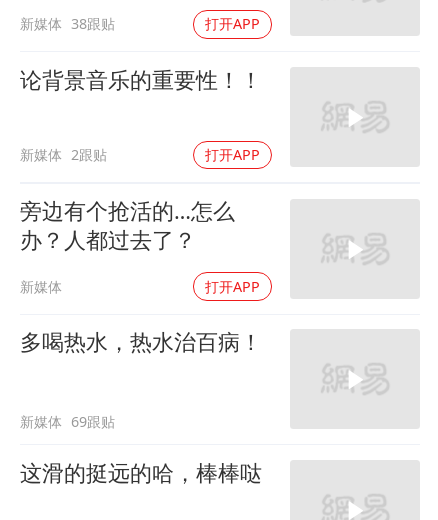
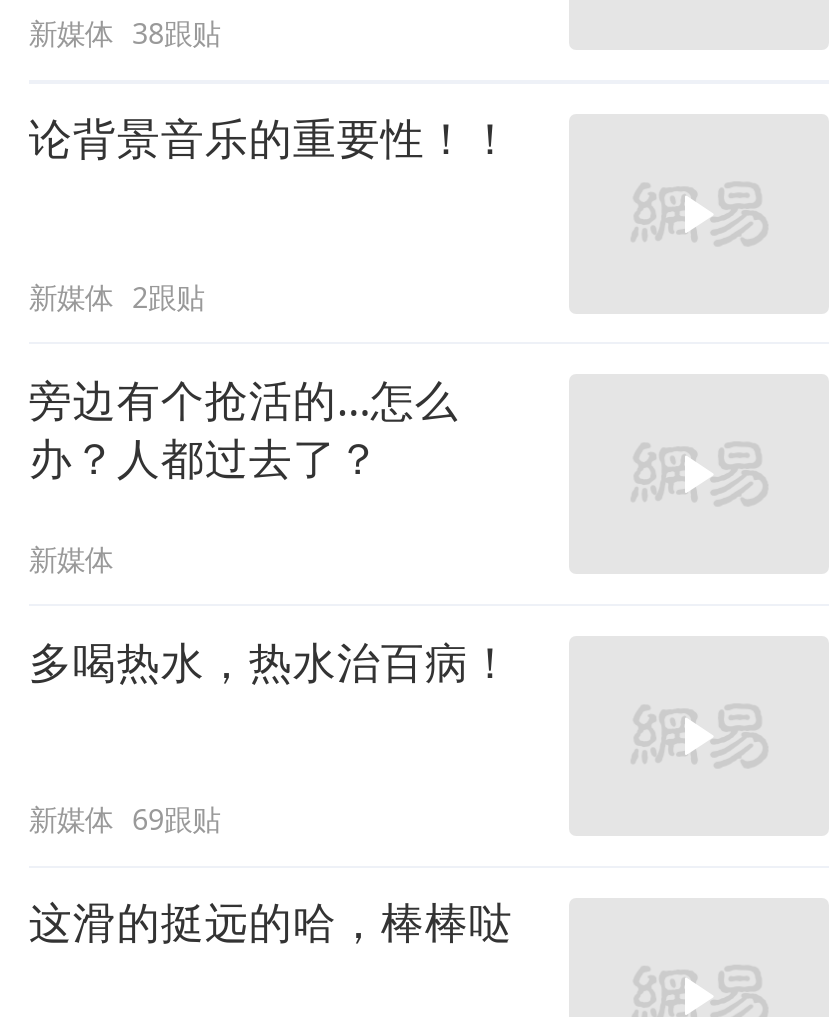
- 打开APP

- 打开APP

- 打开APP
